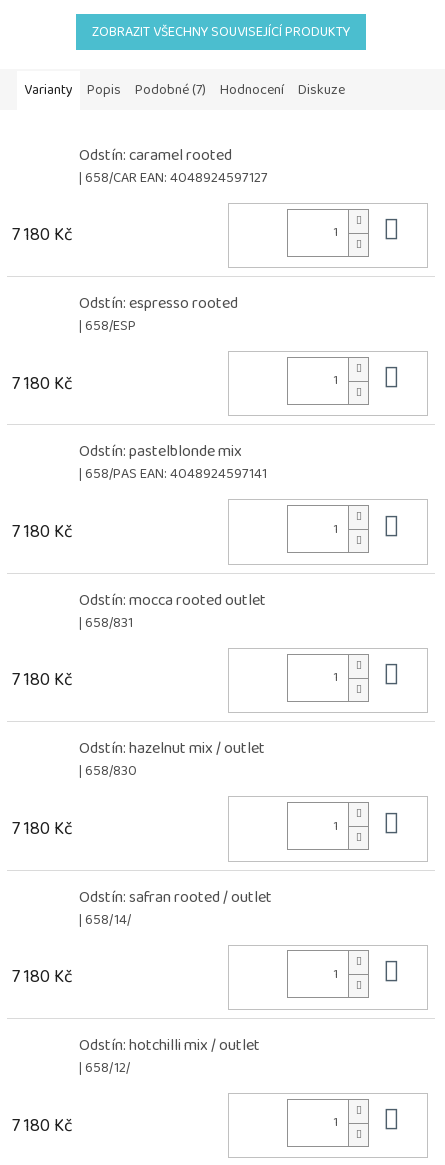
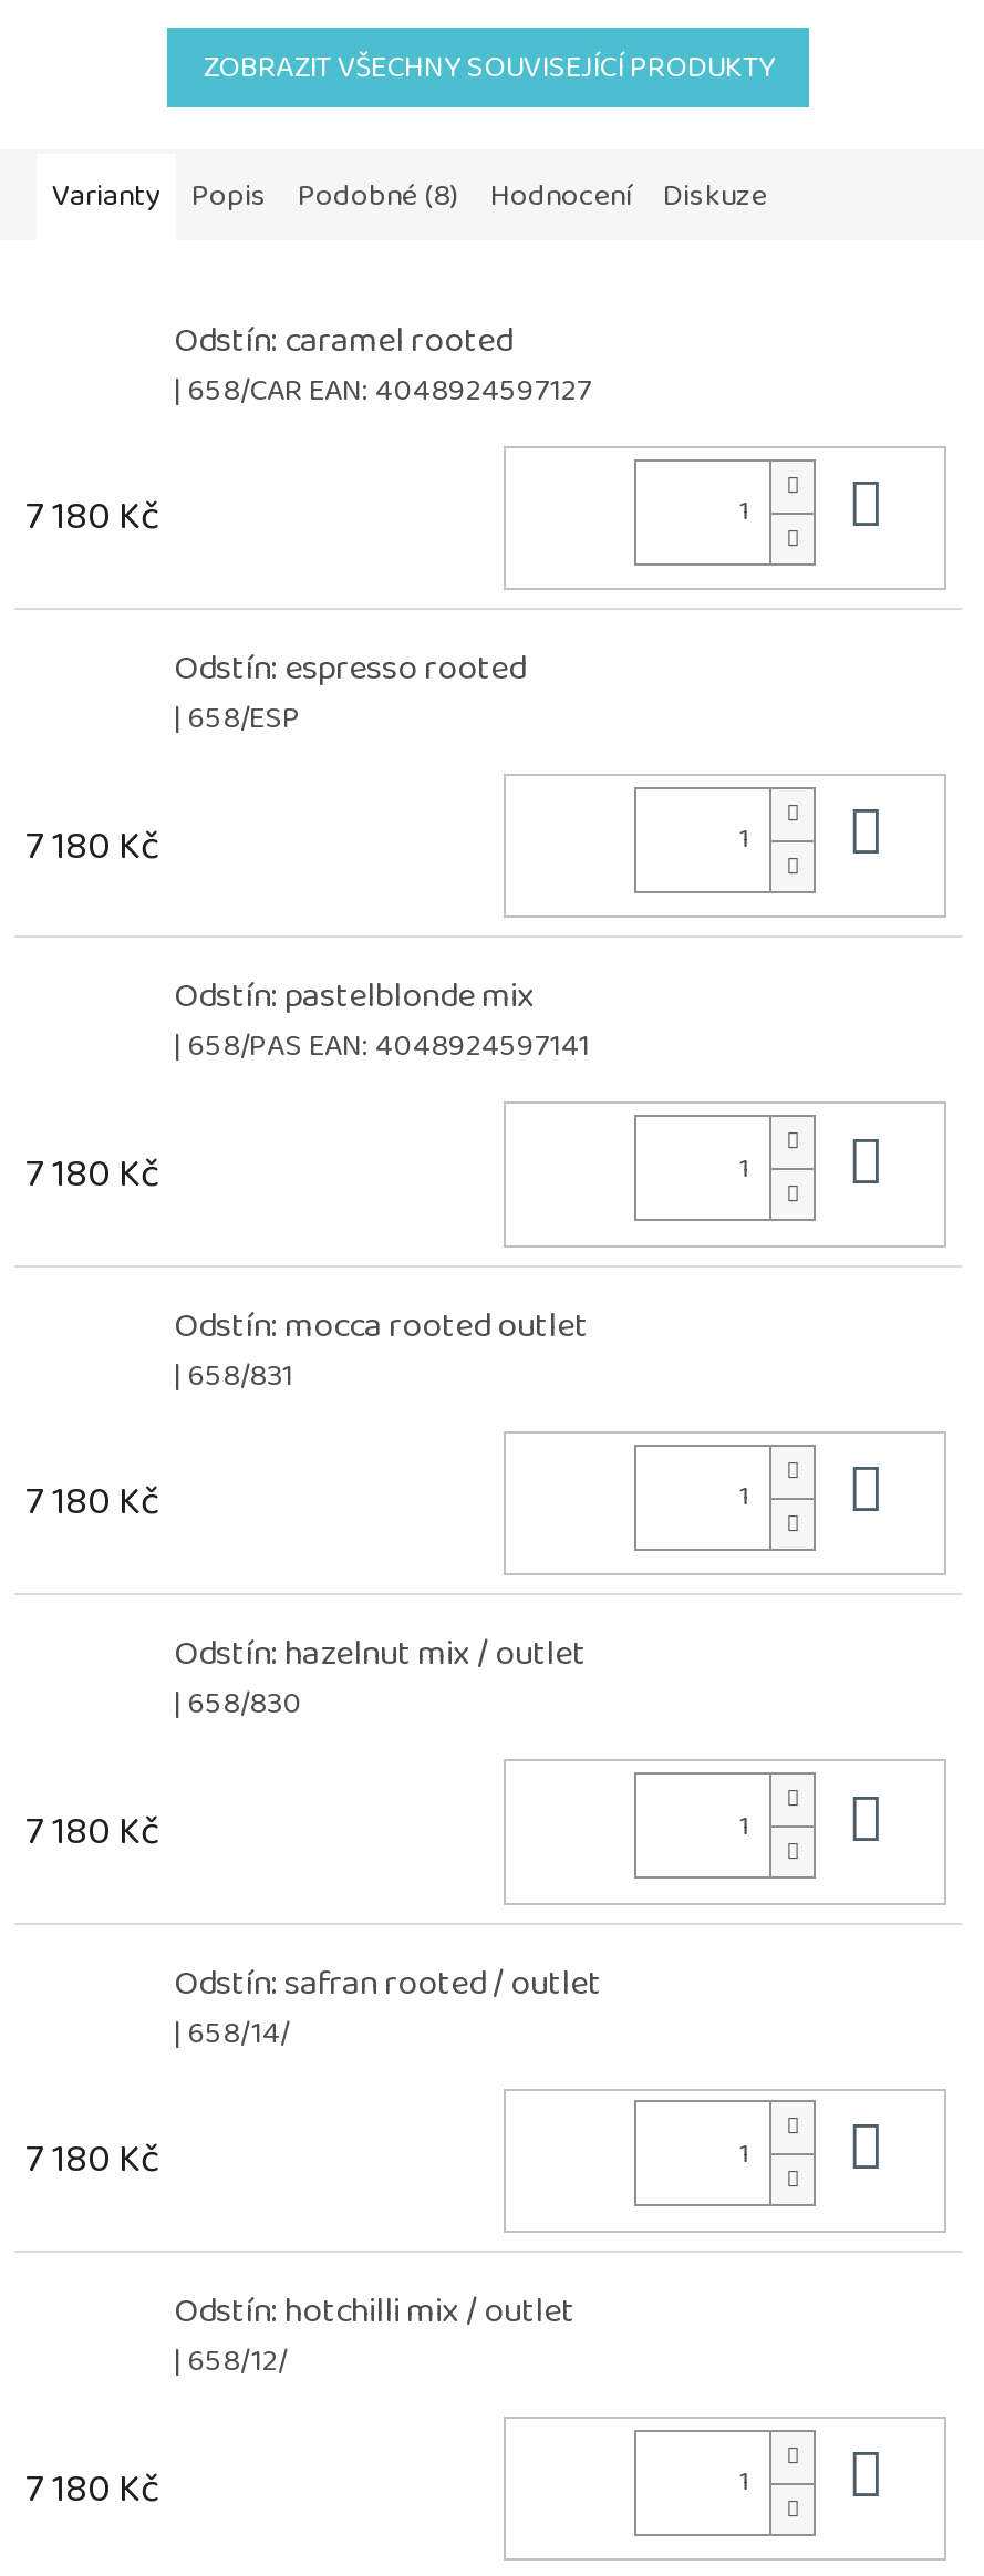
- Varianty Popis Podobné (7) Hodnocení Diskuze
+ Varianty Popis Podobné (8) Hodnocení Diskuze
